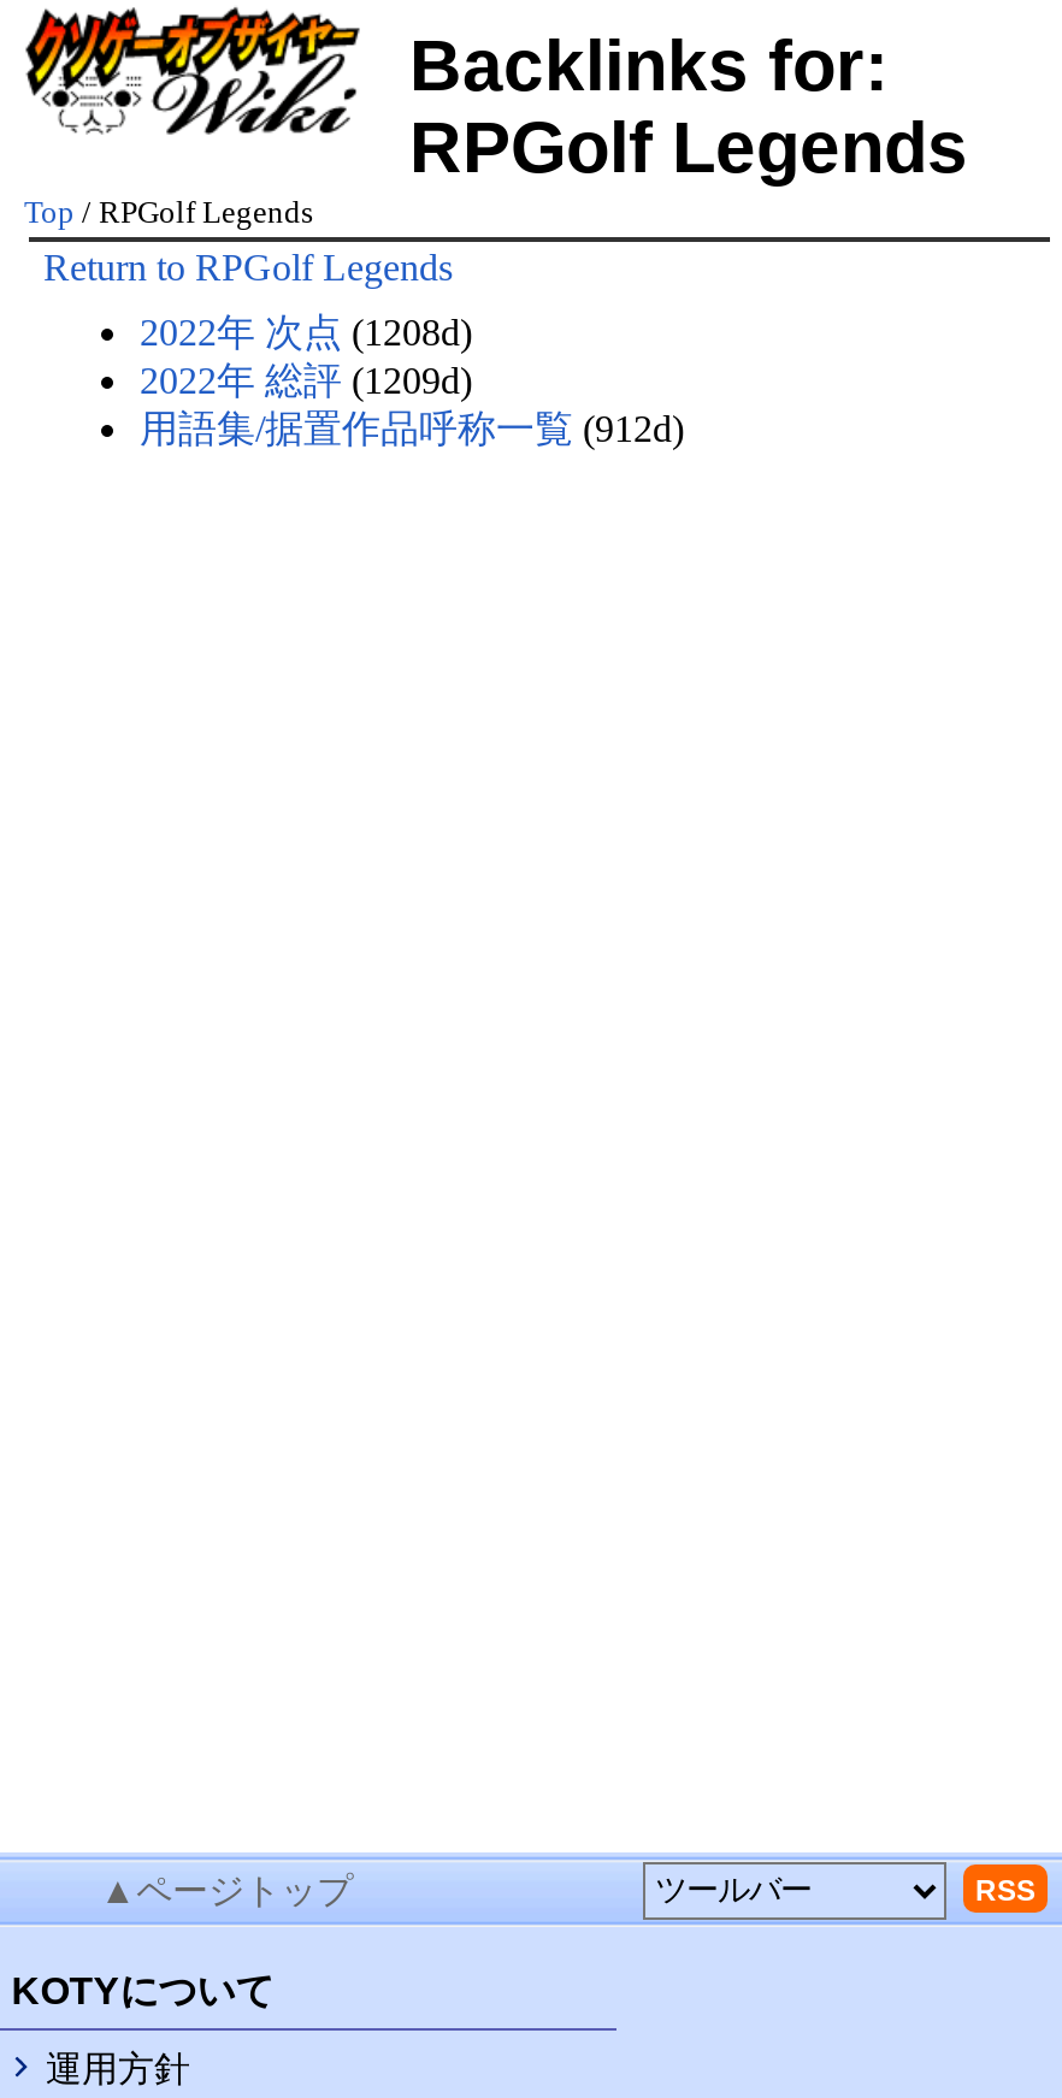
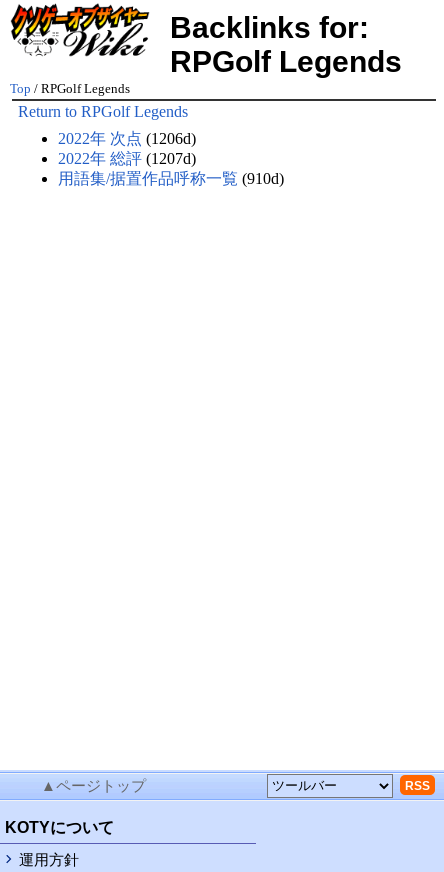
- 2022年 次点(1208d)
+ 2022年 次点(1206d)

- 2022年 総評(1209d)
+ 2022年 総評(1207d)

- 用語集/据置作品呼称一覧(912d)
+ 用語集/据置作品呼称一覧(910d)
